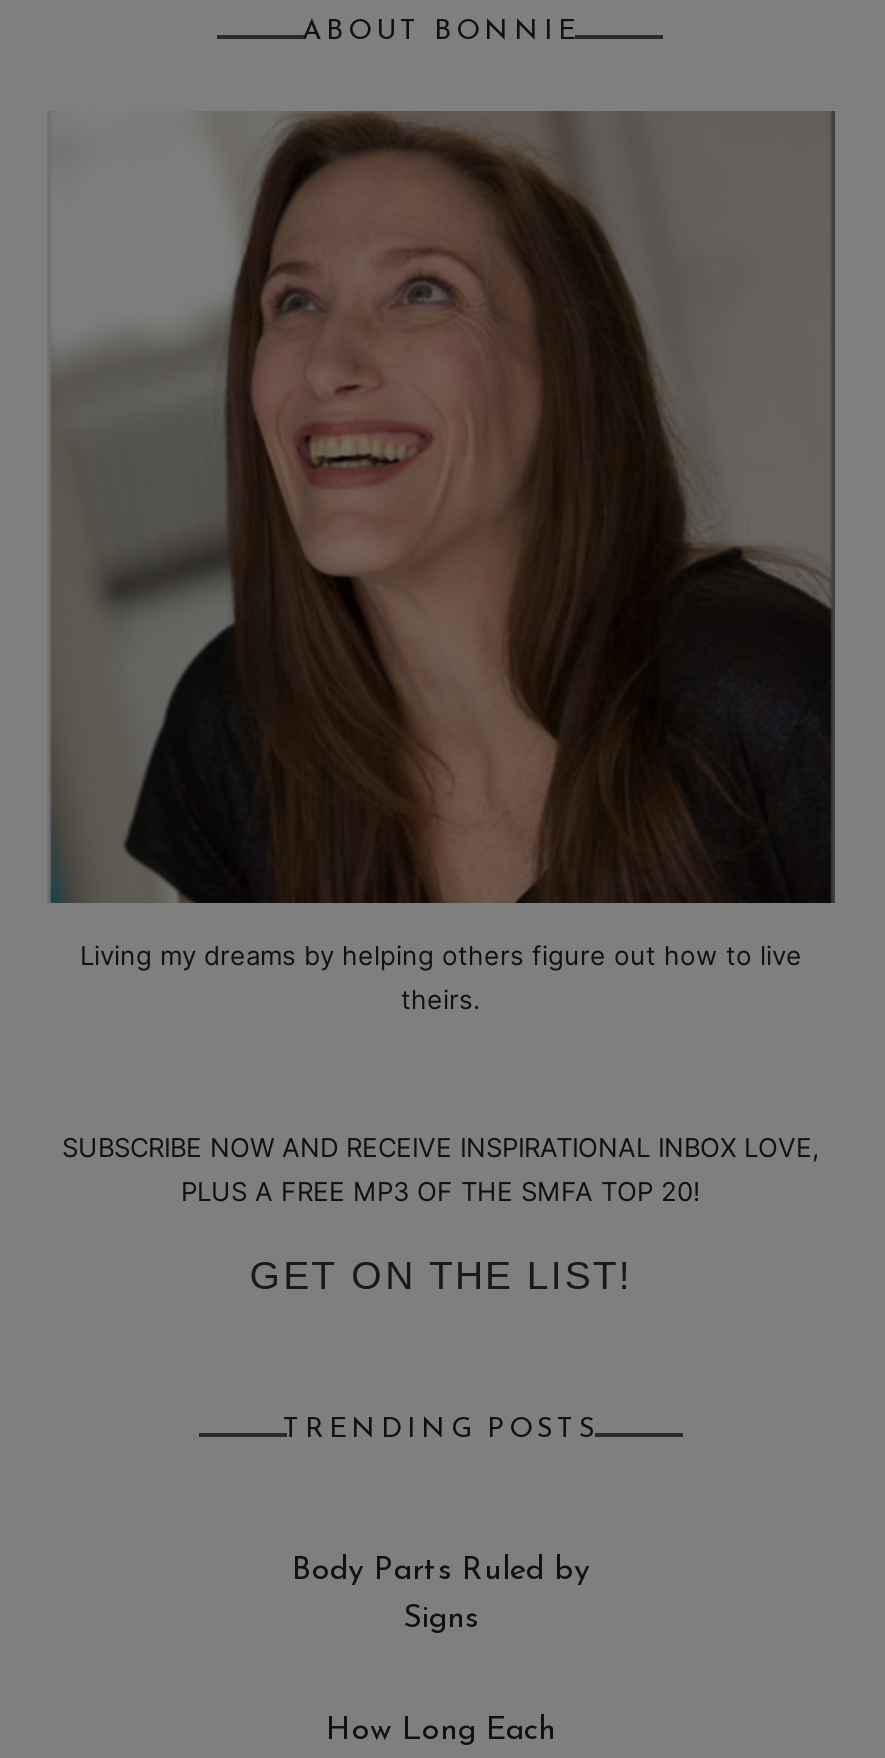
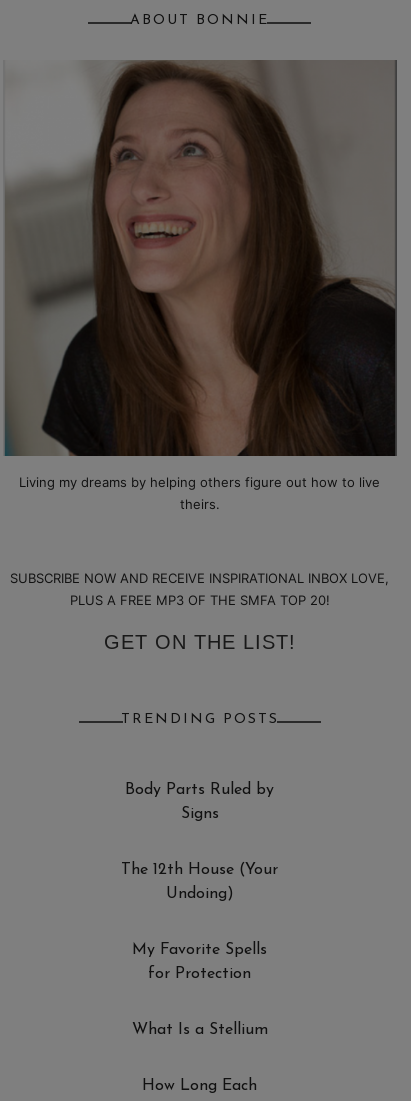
+ The 12th House (Your
+ Undoing)

+ What Is a Stellium

+ My Favorite Spells
+ for Protection
